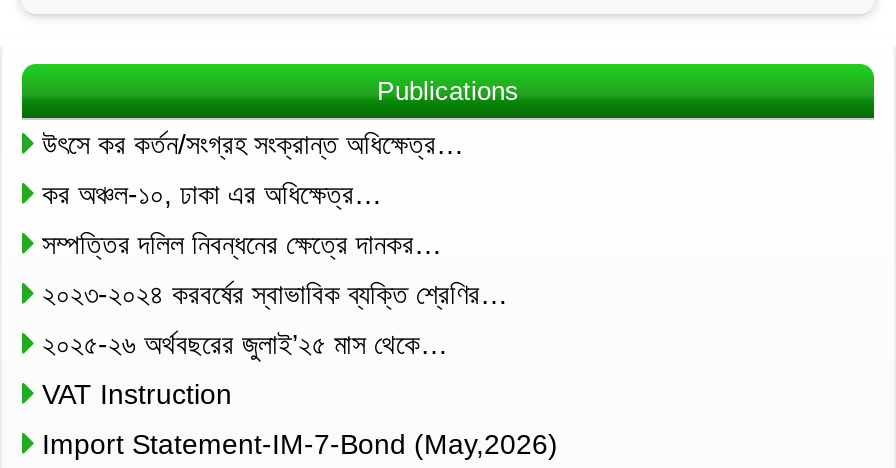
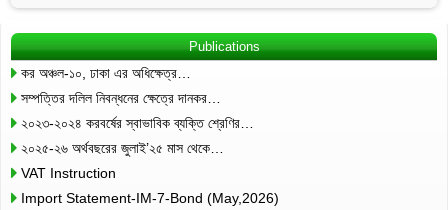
- উৎসে কর কর্তন/সংগ্রহ সংক্রান্ত অধিক্ষেত্র…
